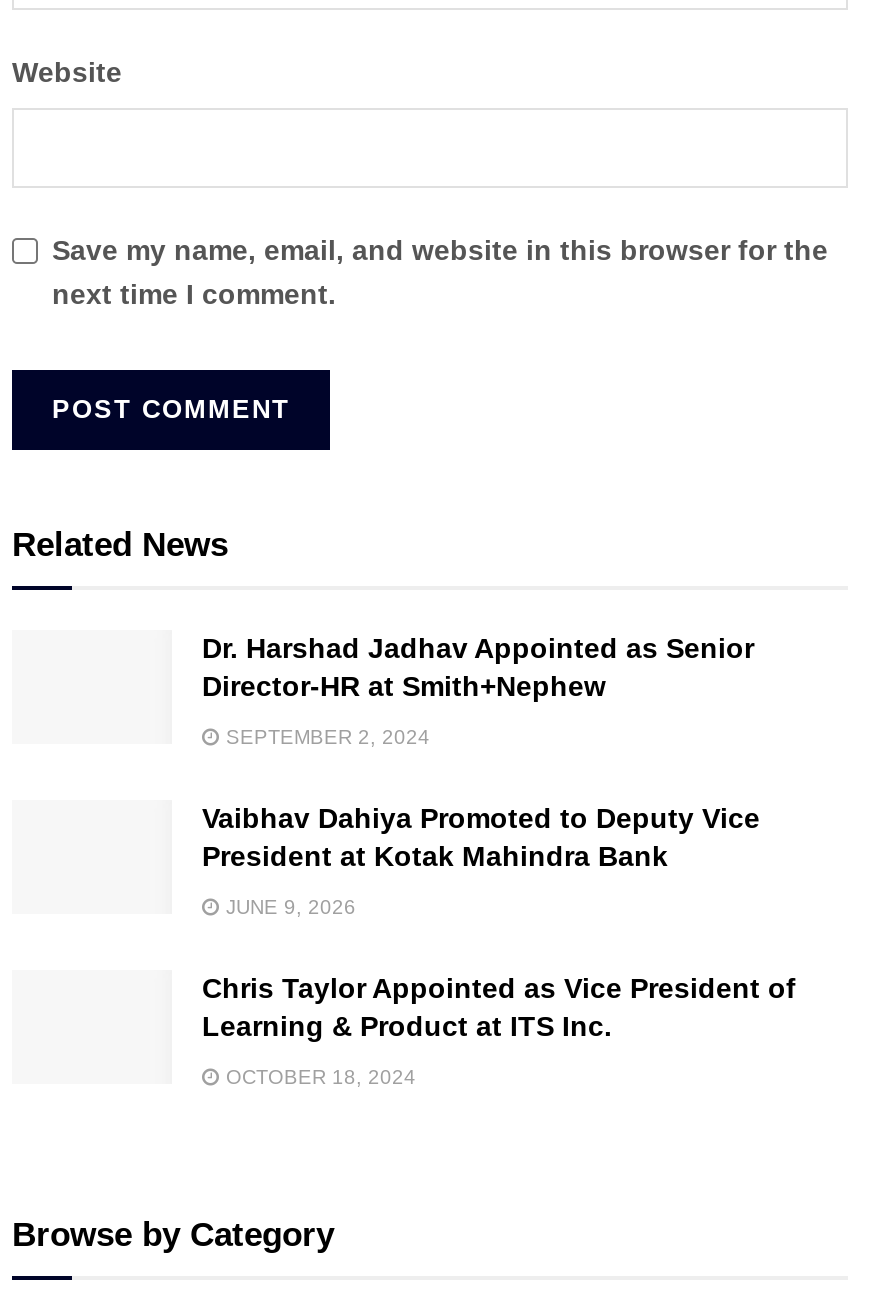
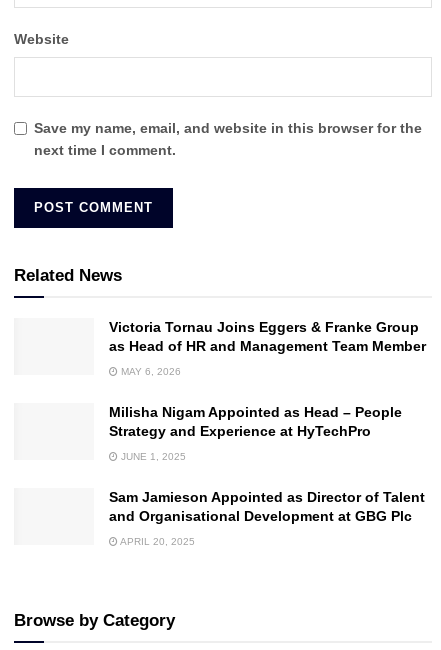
- Dr. Harshad Jadhav Appointed as Senior
- Director-HR at Smith+Nephew
+ Victoria Tornau Joins Eggers & Franke Group
+ as Head of HR and Management Team Member

- SEPTEMBER 2, 2024
+ MAY 6, 2026

- Vaibhav Dahiya Promoted to Deputy Vice
- President at Kotak Mahindra Bank
+ Milisha Nigam Appointed as Head – People
+ Strategy and Experience at HyTechPro

- JUNE 9, 2026
+ JUNE 1, 2025

- Chris Taylor Appointed as Vice President of
- Learning & Product at ITS Inc.
+ Sam Jamieson Appointed as Director of Talent
+ and Organisational Development at GBG Plc

- OCTOBER 18, 2024
+ APRIL 20, 2025
